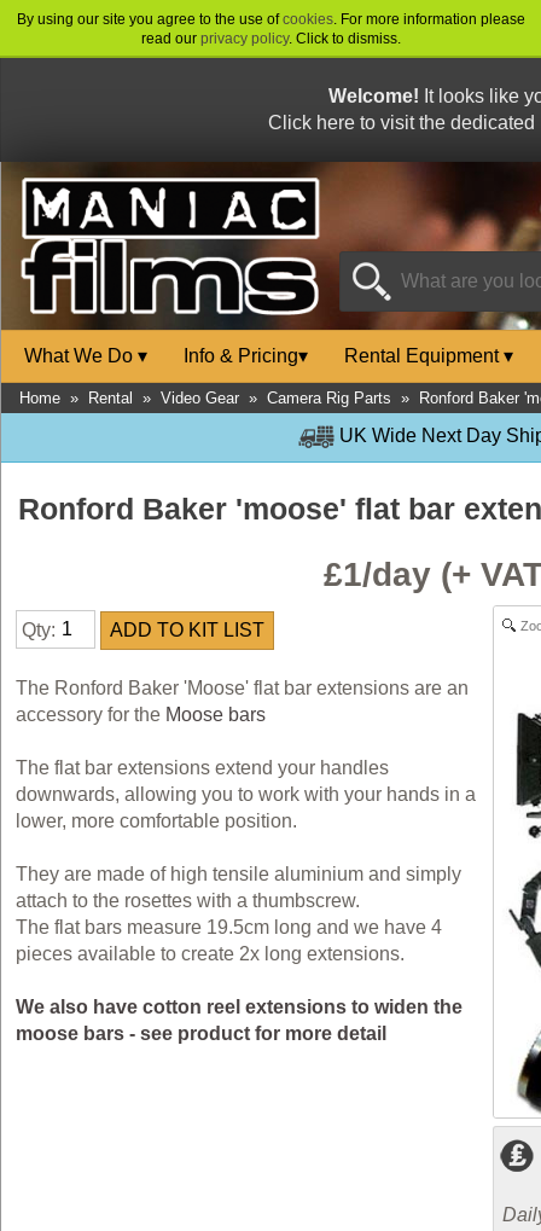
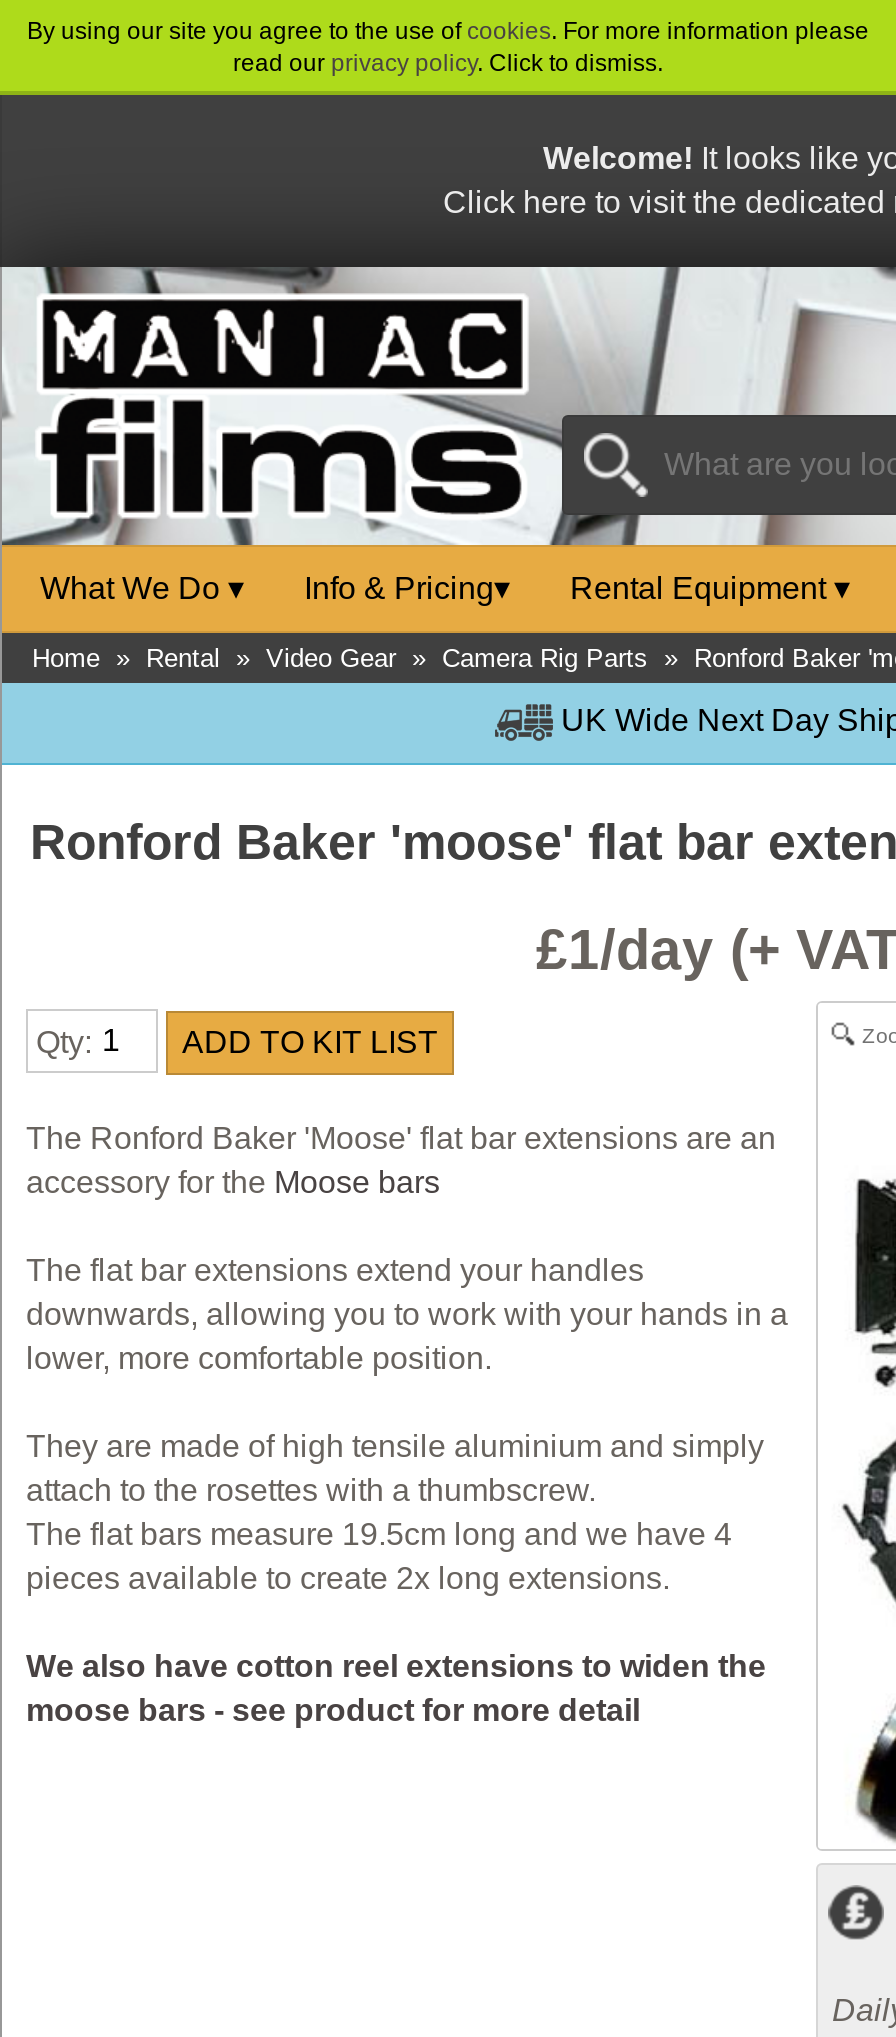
- [image]
+ [image]
